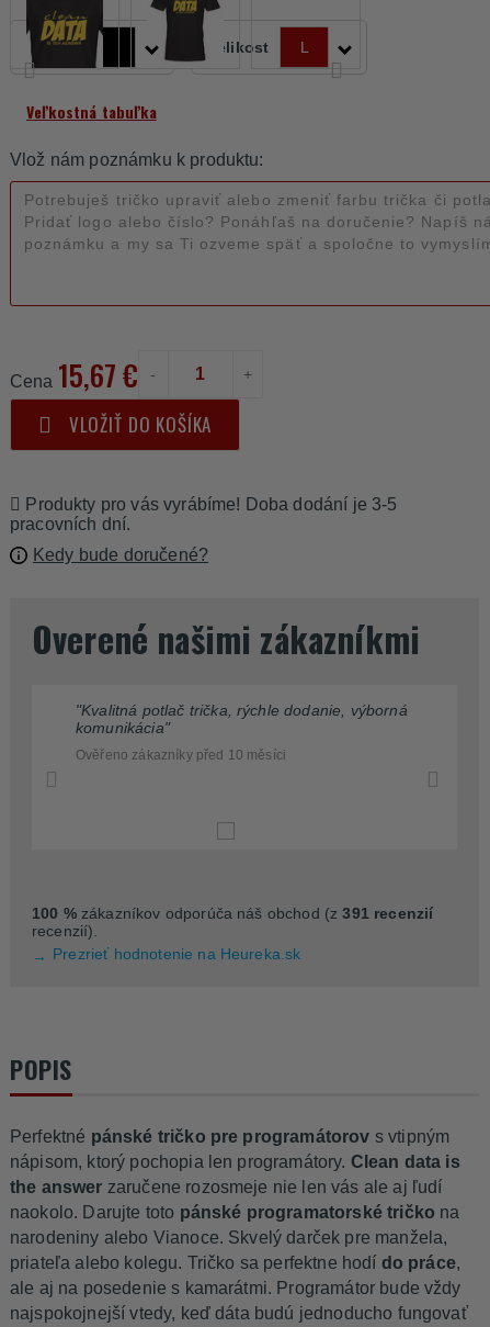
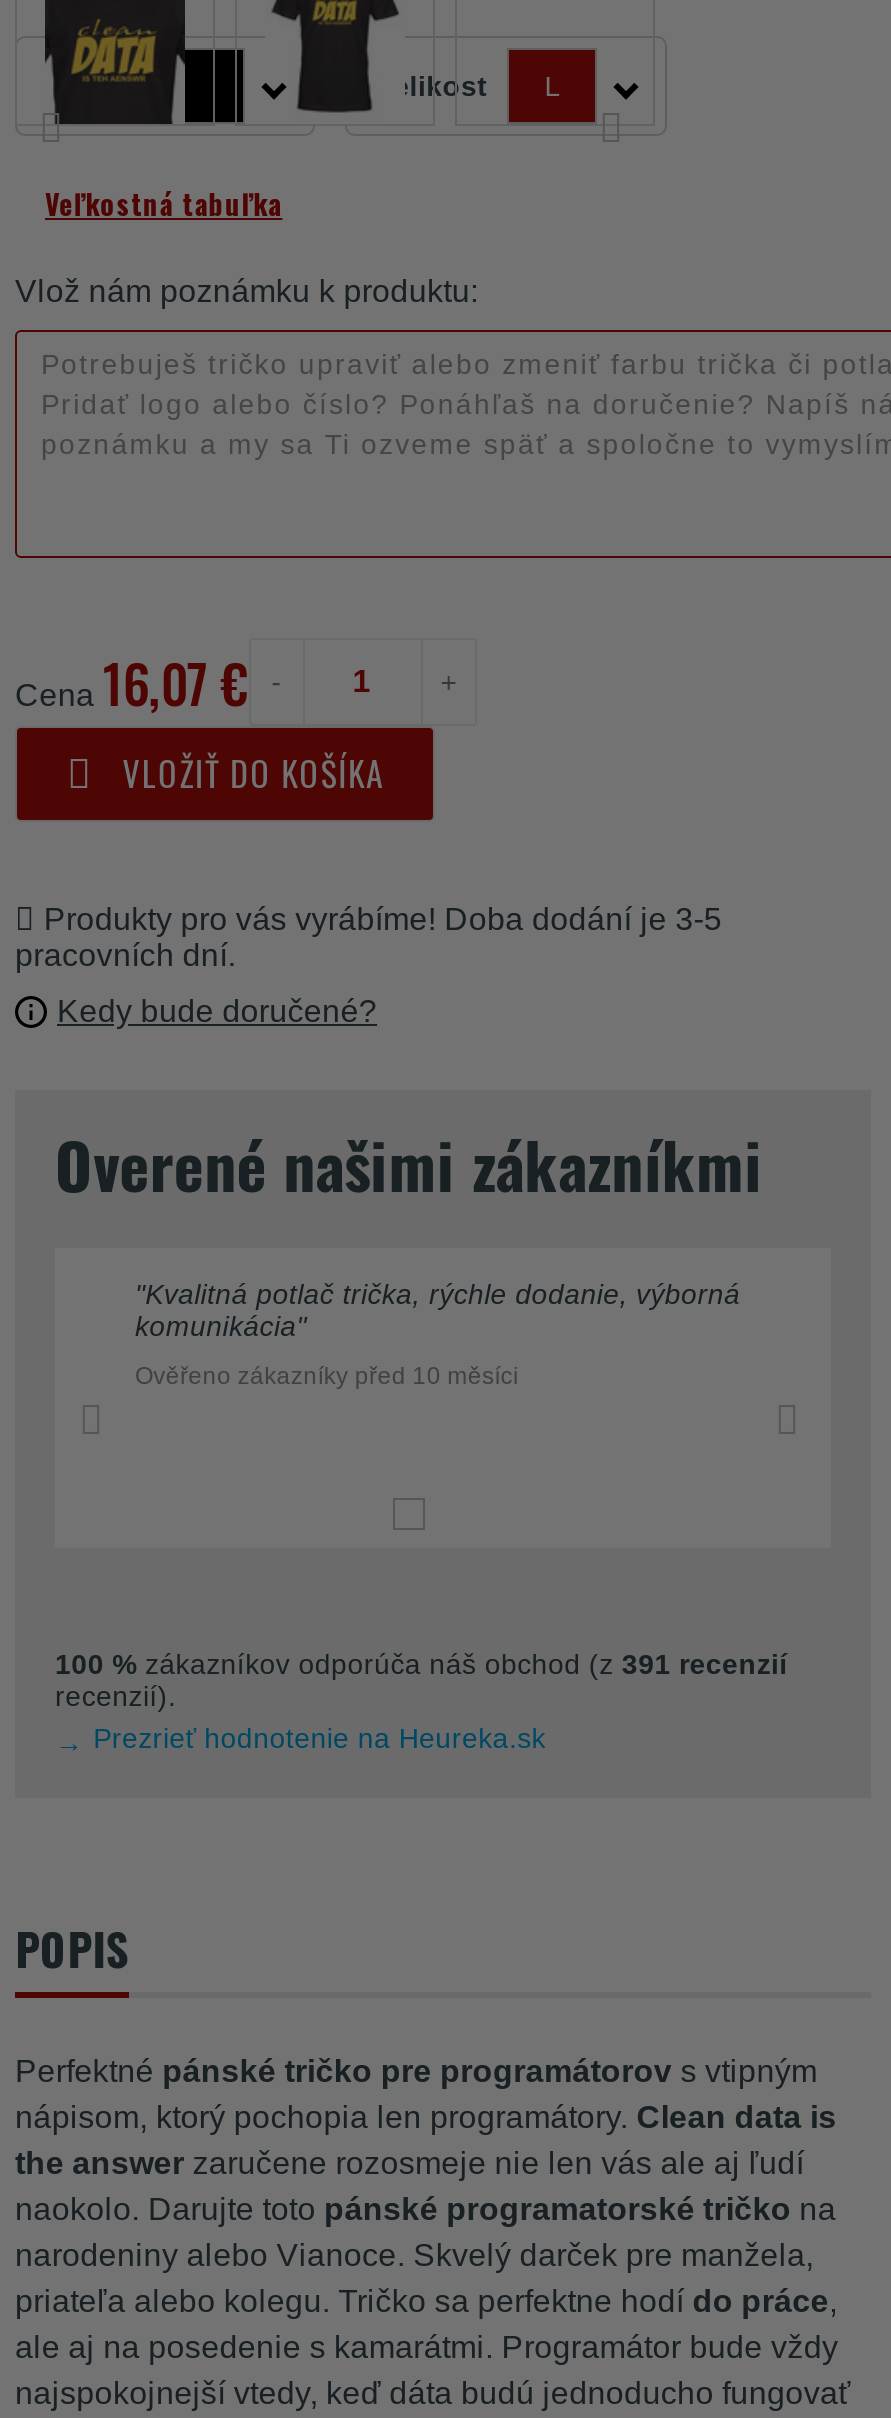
- Cena15,67 €
+ Cena16,07 €
